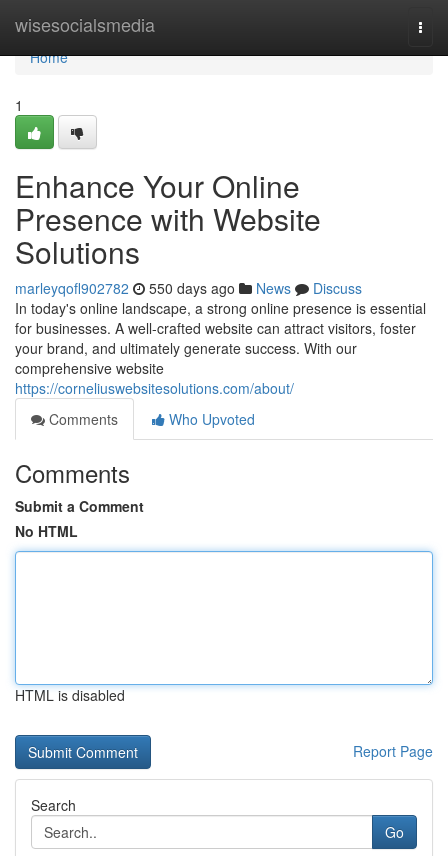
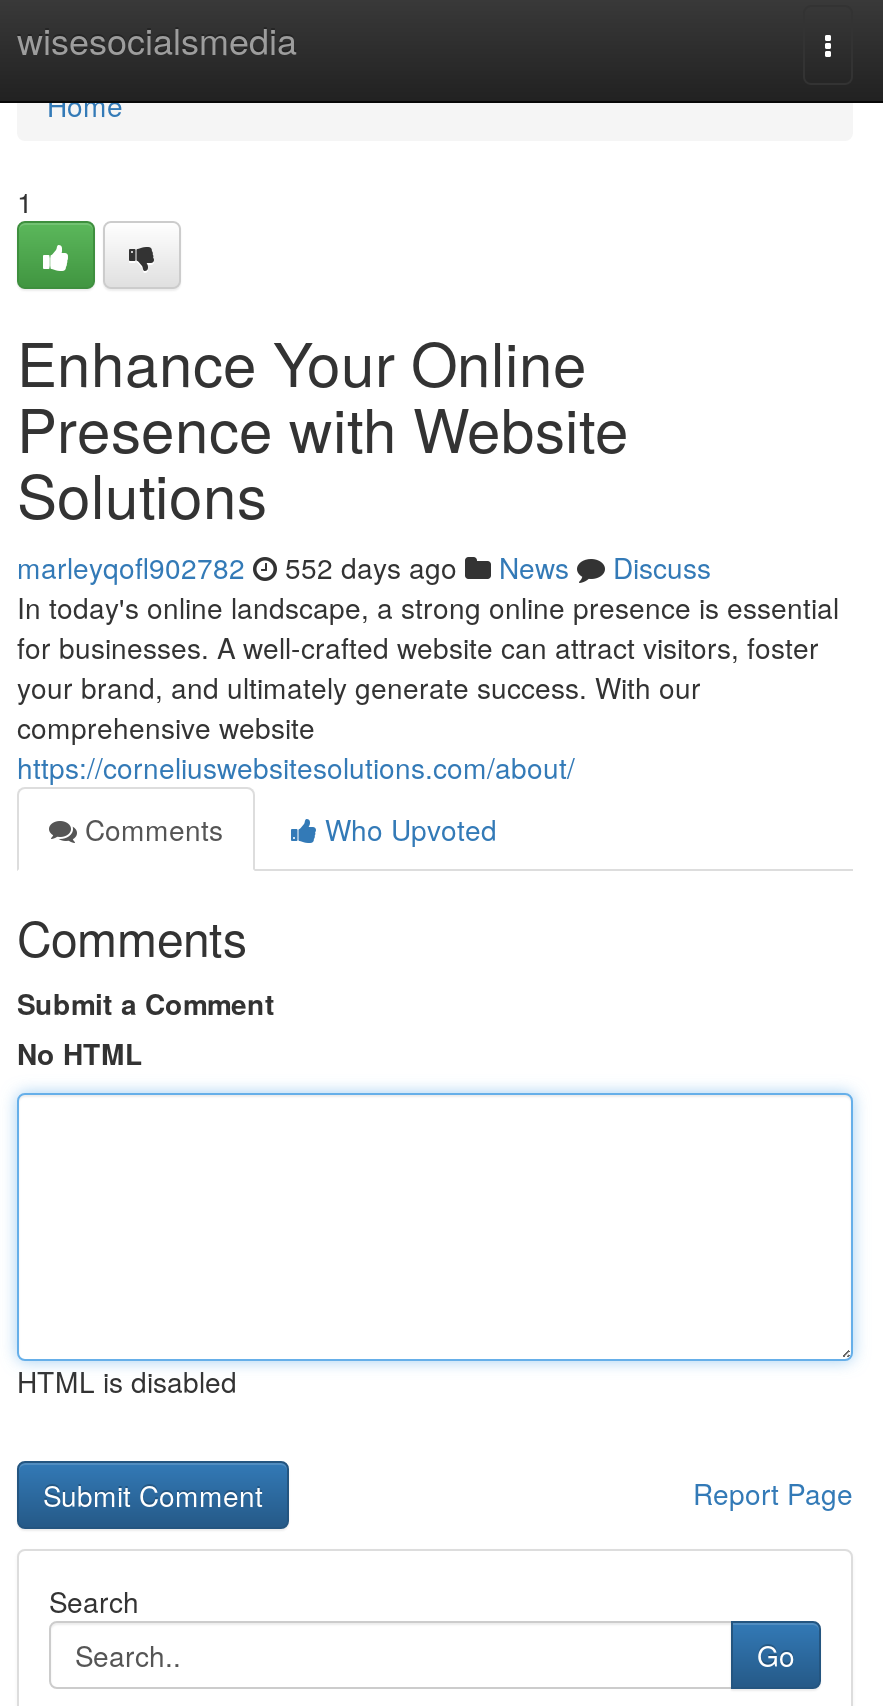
- marleyqofl902782 550 days ago News Discuss
+ marleyqofl902782 552 days ago News Discuss
